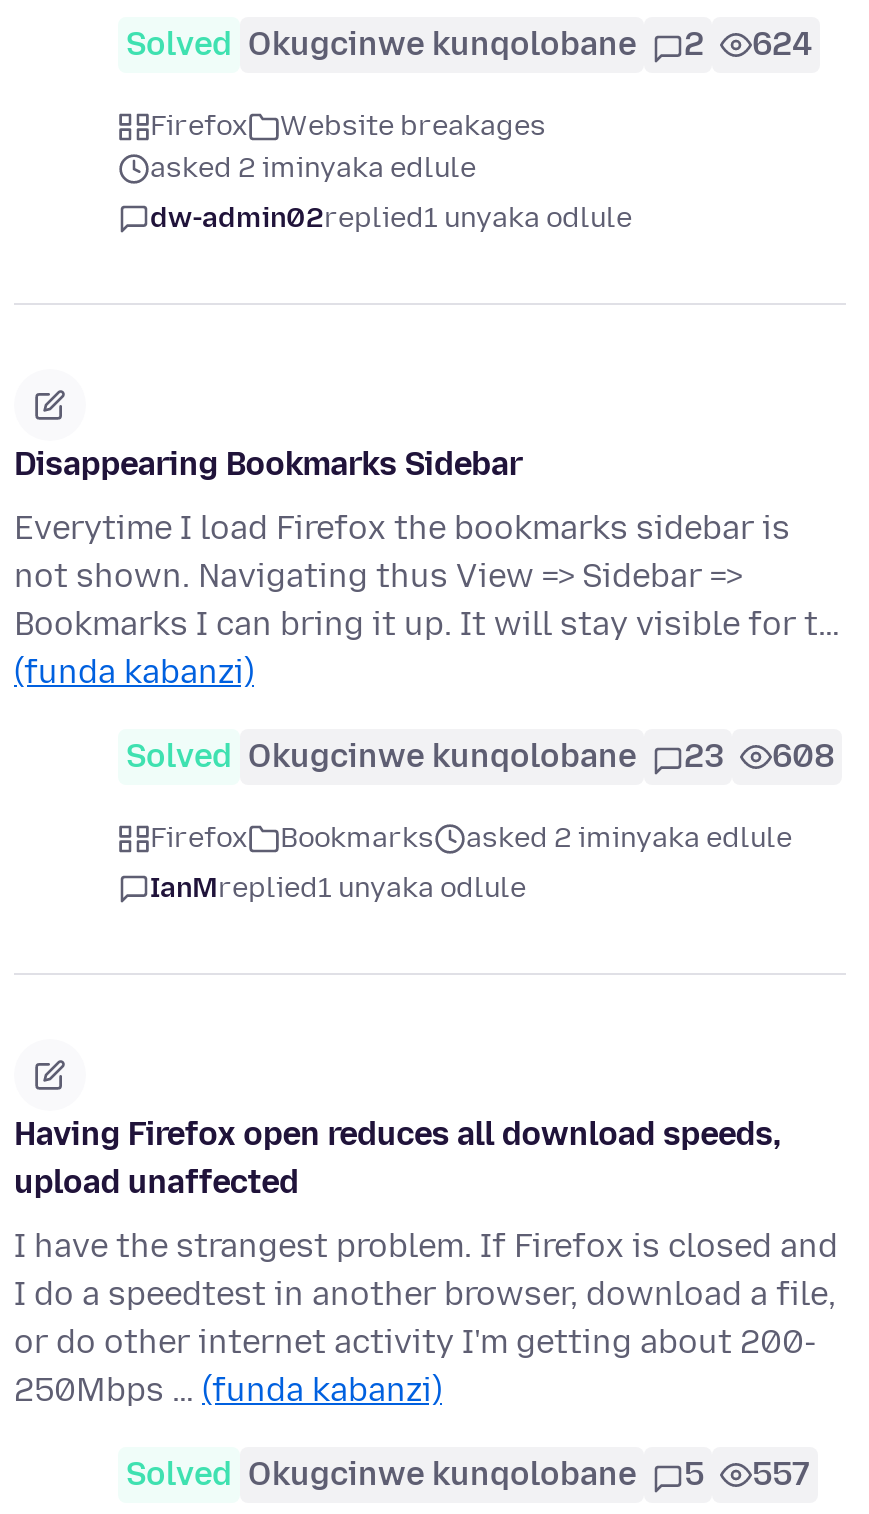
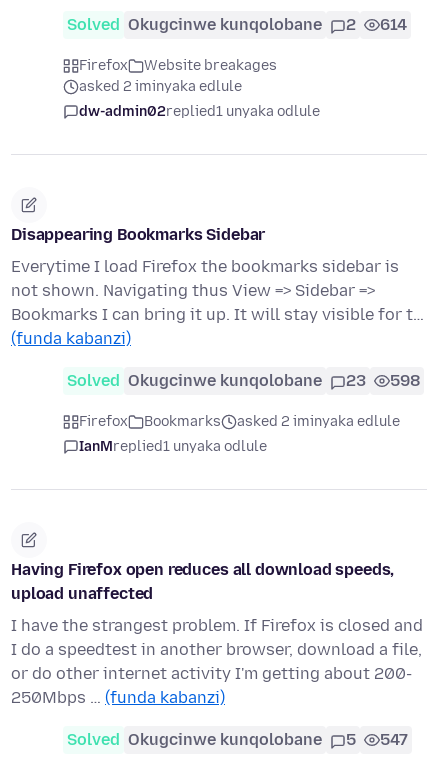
- Solved Okugcinwe kunqolobane 2 624
+ Solved Okugcinwe kunqolobane 2 614

- Solved Okugcinwe kunqolobane 23 608
+ Solved Okugcinwe kunqolobane 23 598

- Solved Okugcinwe kunqolobane 5 557
+ Solved Okugcinwe kunqolobane 5 547
